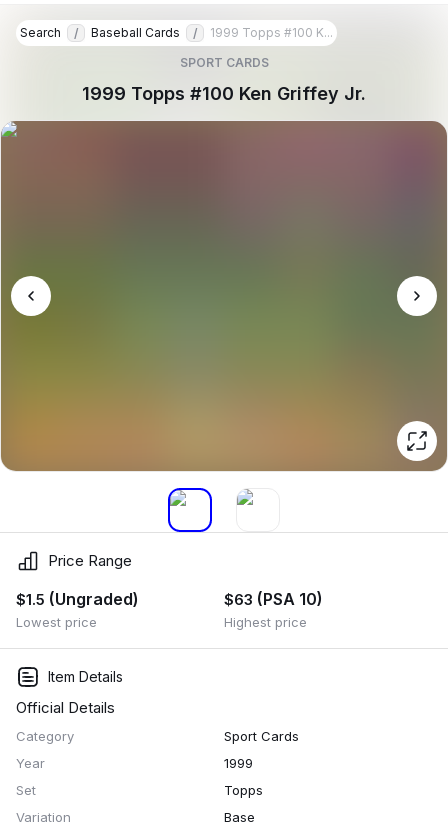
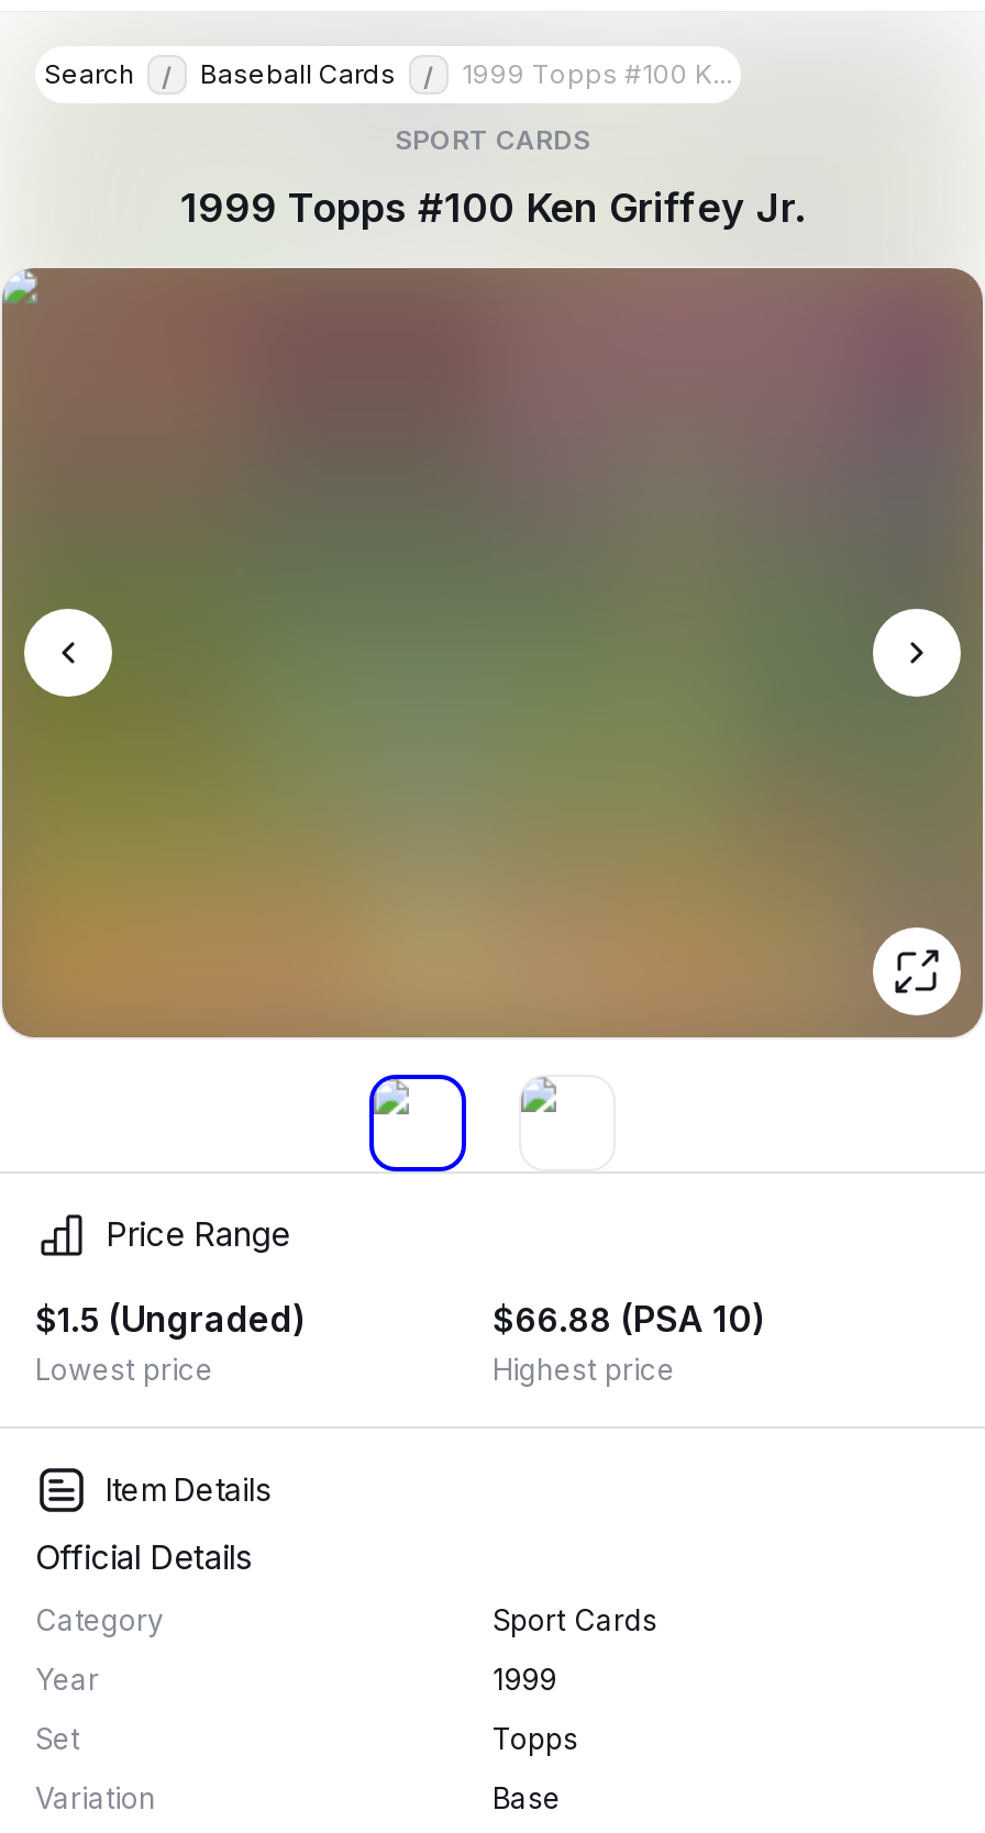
- $63 (PSA 10)
+ $66.88 (PSA 10)
